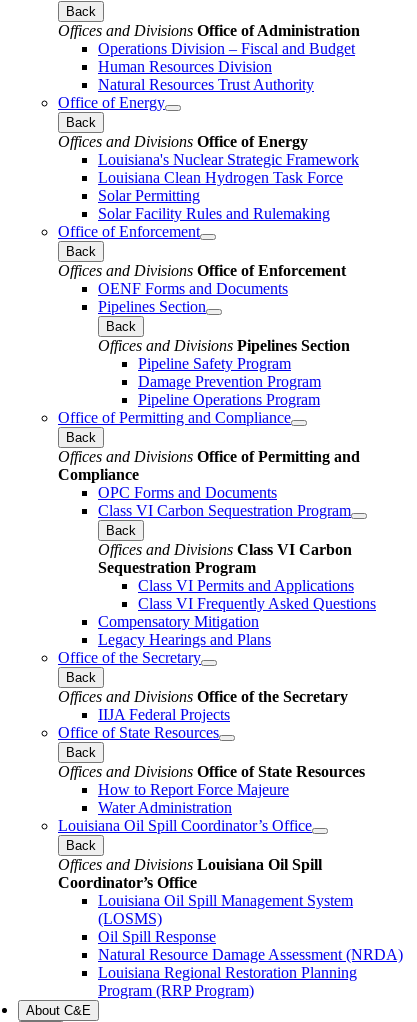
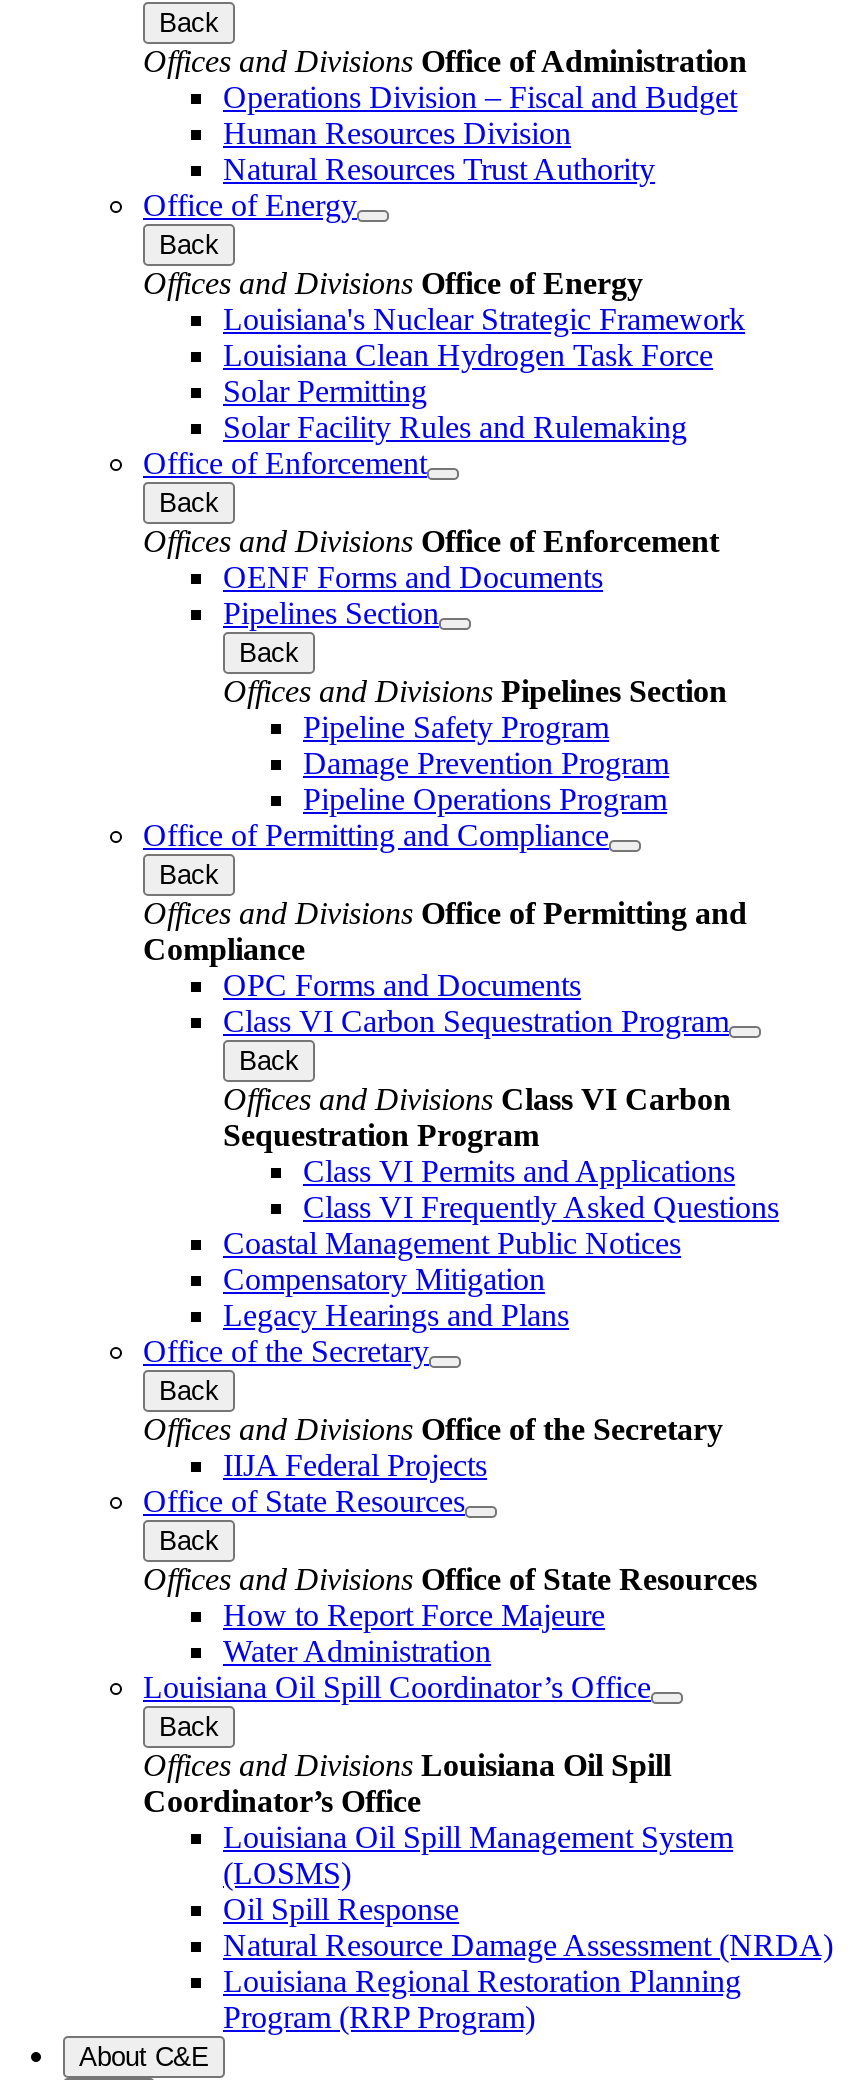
+ Coastal Management Public Notices
